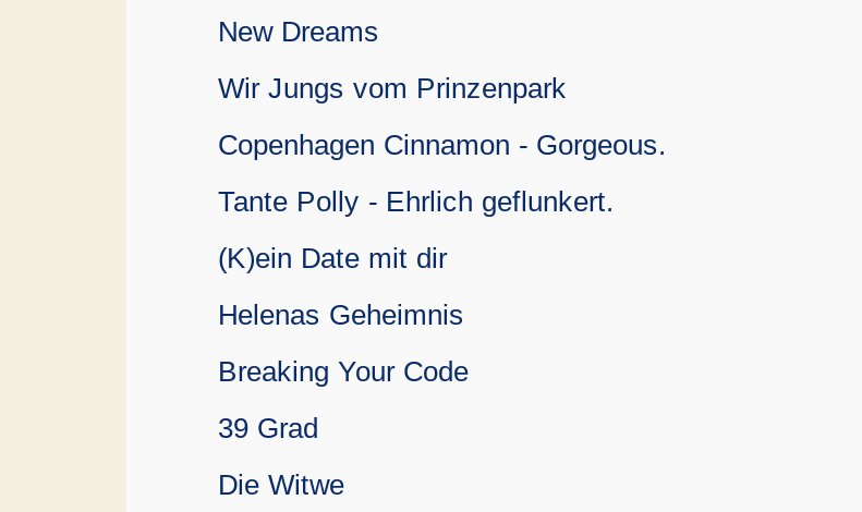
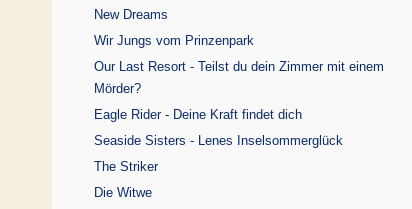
- Copenhagen Cinnamon - Gorgeous.
- Tante Polly - Ehrlich geflunkert.
- (K)ein Date mit dir
- Helenas Geheimnis
- Breaking Your Code
- 39 Grad
+ Our Last Resort - Teilst du dein Zimmer mit einem
+ Mörder?
+ Eagle Rider - Deine Kraft findet dich
+ Seaside Sisters - Lenes Inselsommerglück
+ The Striker
